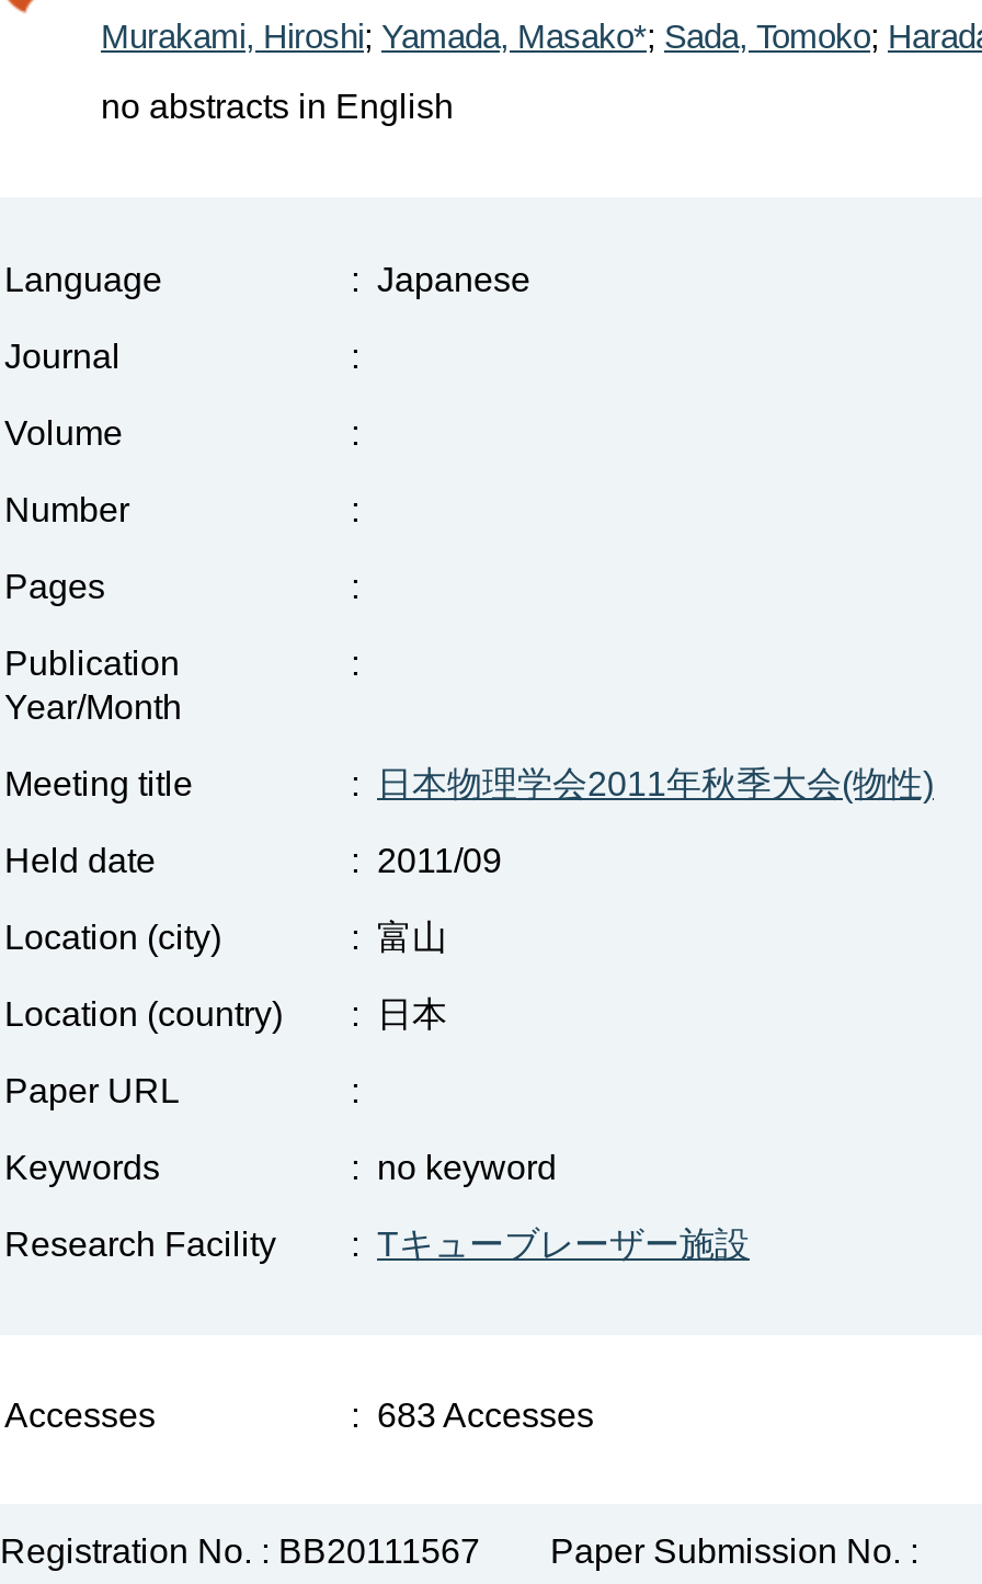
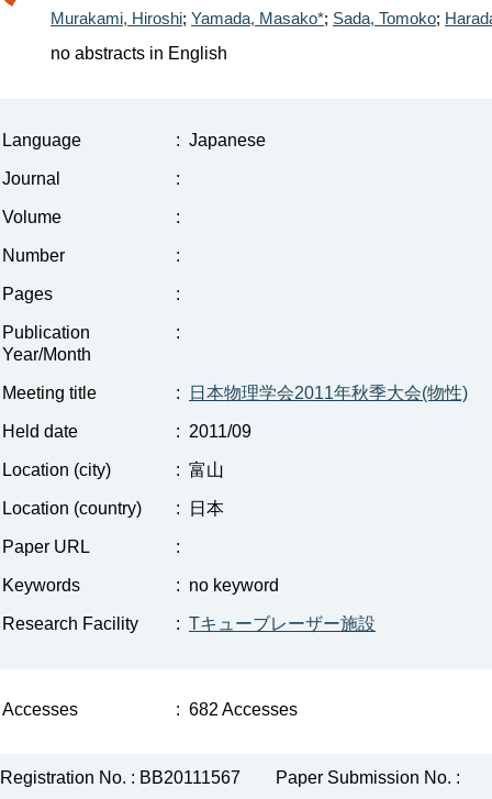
- : 683 Accesses
+ : 682 Accesses
